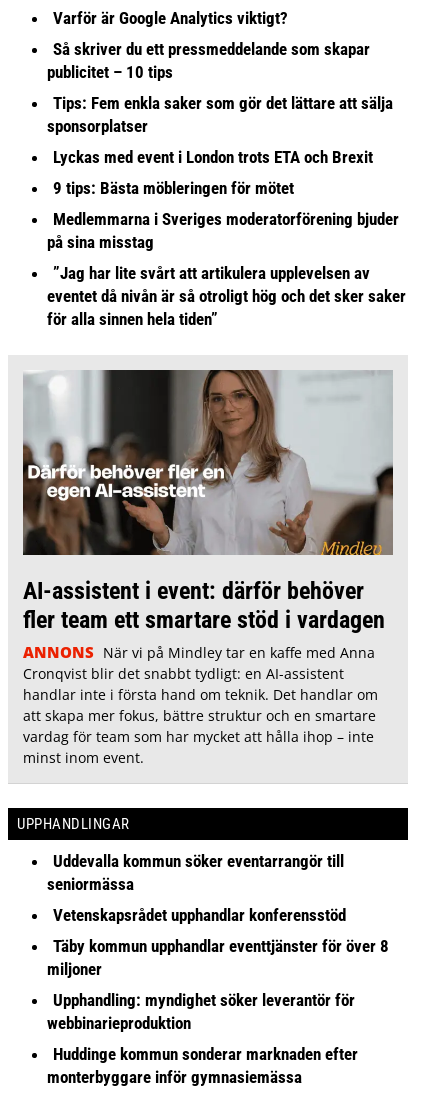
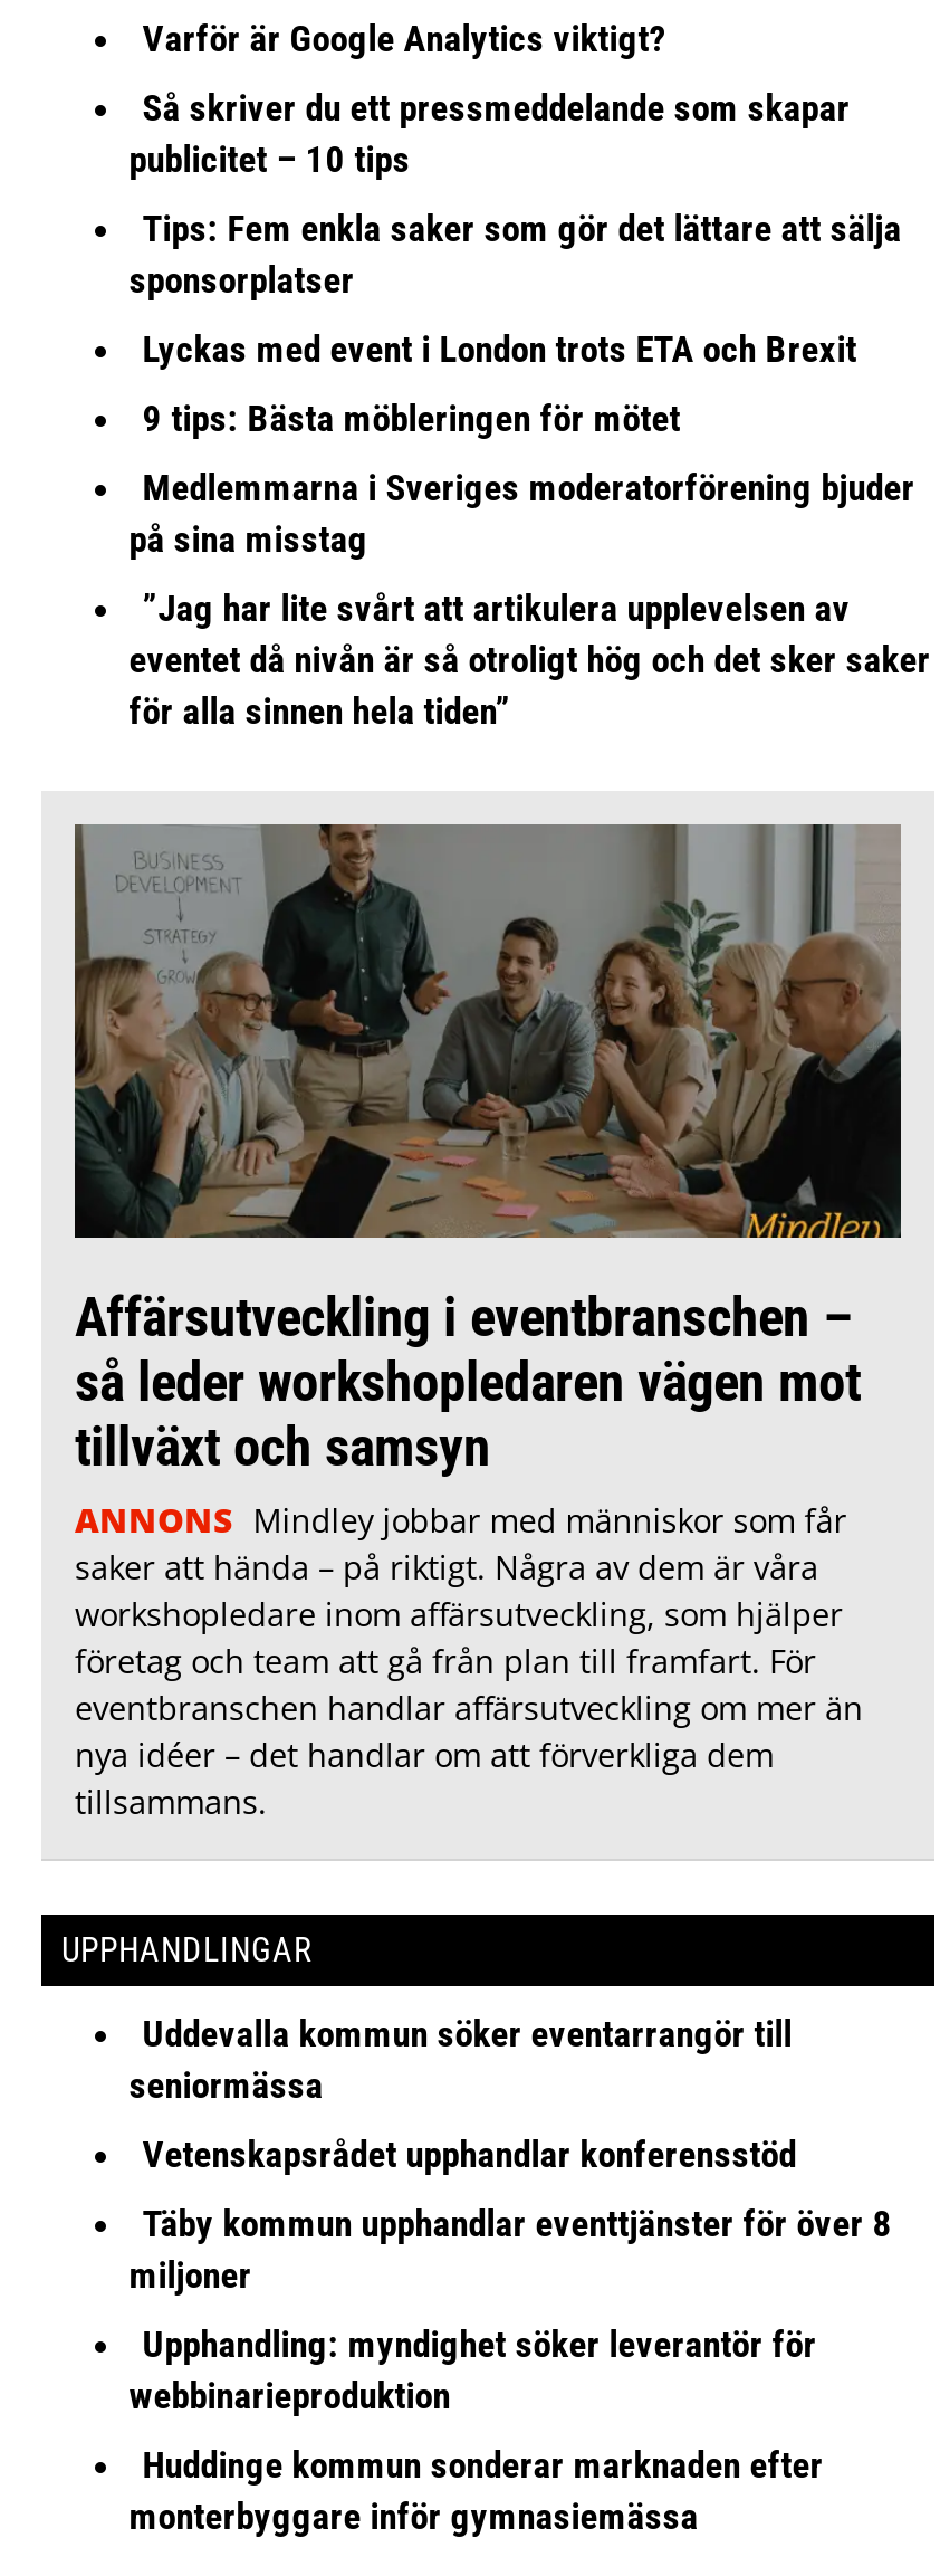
- [image]
- AI-assistent i event: därför behöver
- fler team ett smartare stöd i vardagen
- ANNONS När vi på Mindley tar en kaffe med Anna
- Cronqvist blir det snabbt tydligt: en AI-assistent
- handlar inte i första hand om teknik. Det handlar om
- att skapa mer fokus, bättre struktur och en smartare
- vardag för team som har mycket att hålla ihop – inte
- minst inom event.
+ [image]
+ Affärsutveckling i eventbranschen –
+ så leder workshopledaren vägen mot
+ tillväxt och samsyn
+ ANNONS Mindley jobbar med människor som får
+ saker att hända – på riktigt. Några av dem är våra
+ workshopledare inom affärsutveckling, som hjälper
+ företag och team att gå från plan till framfart. För
+ eventbranschen handlar affärsutveckling om mer än
+ nya idéer – det handlar om att förverkliga dem
+ tillsammans.
